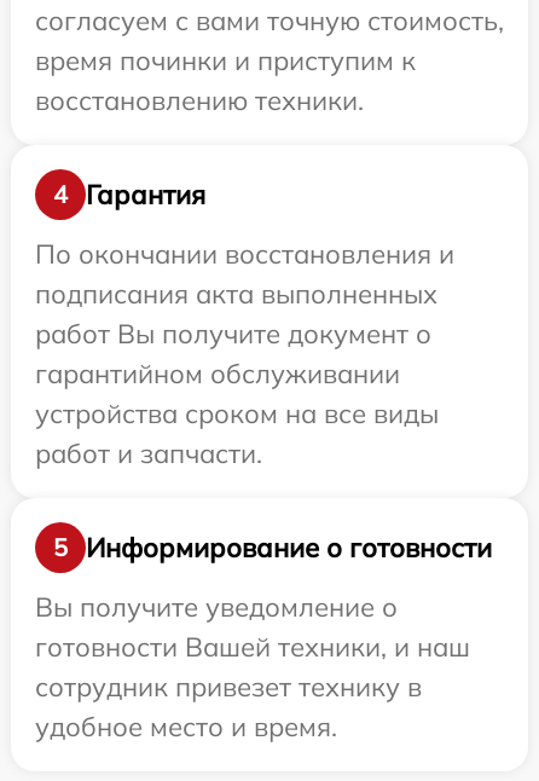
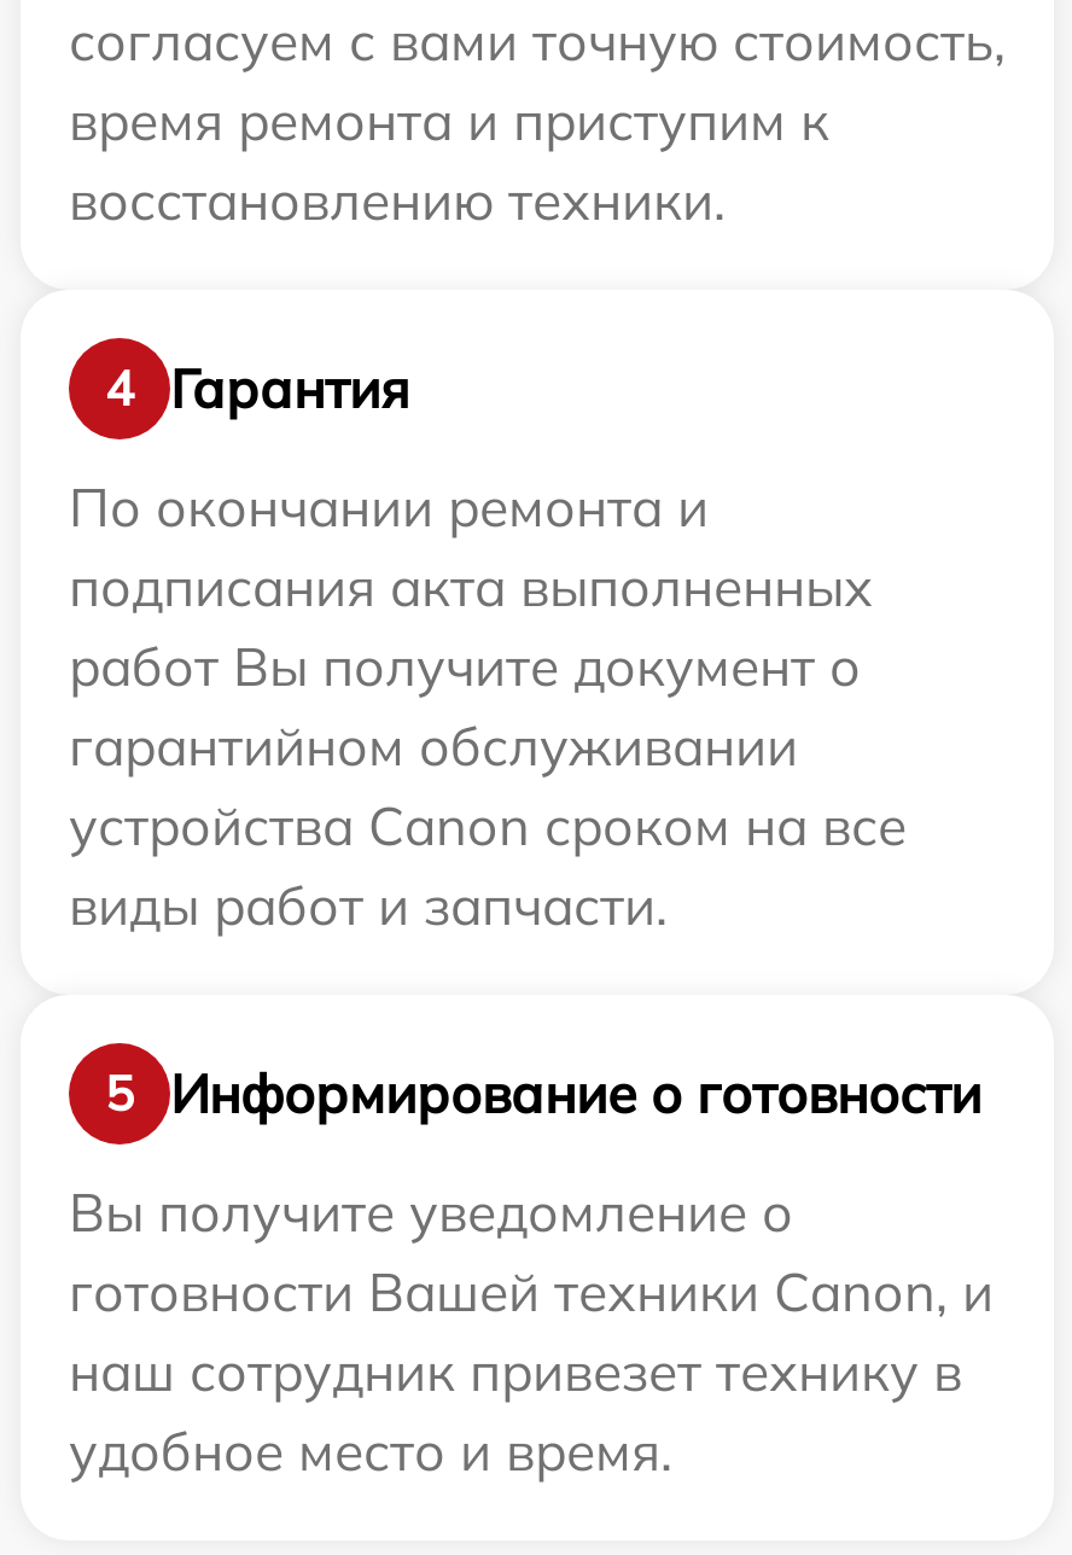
- время починки и приступим к
+ время ремонта и приступим к

- По окончании восстановления и
+ По окончании ремонта и

- устройства сроком на все виды
- работ и запчасти.
+ устройства Canon сроком на все
+ виды работ и запчасти.

- готовности Вашей техники, и наш
- сотрудник привезет технику в
+ готовности Вашей техники Canon, и
+ наш сотрудник привезет технику в
